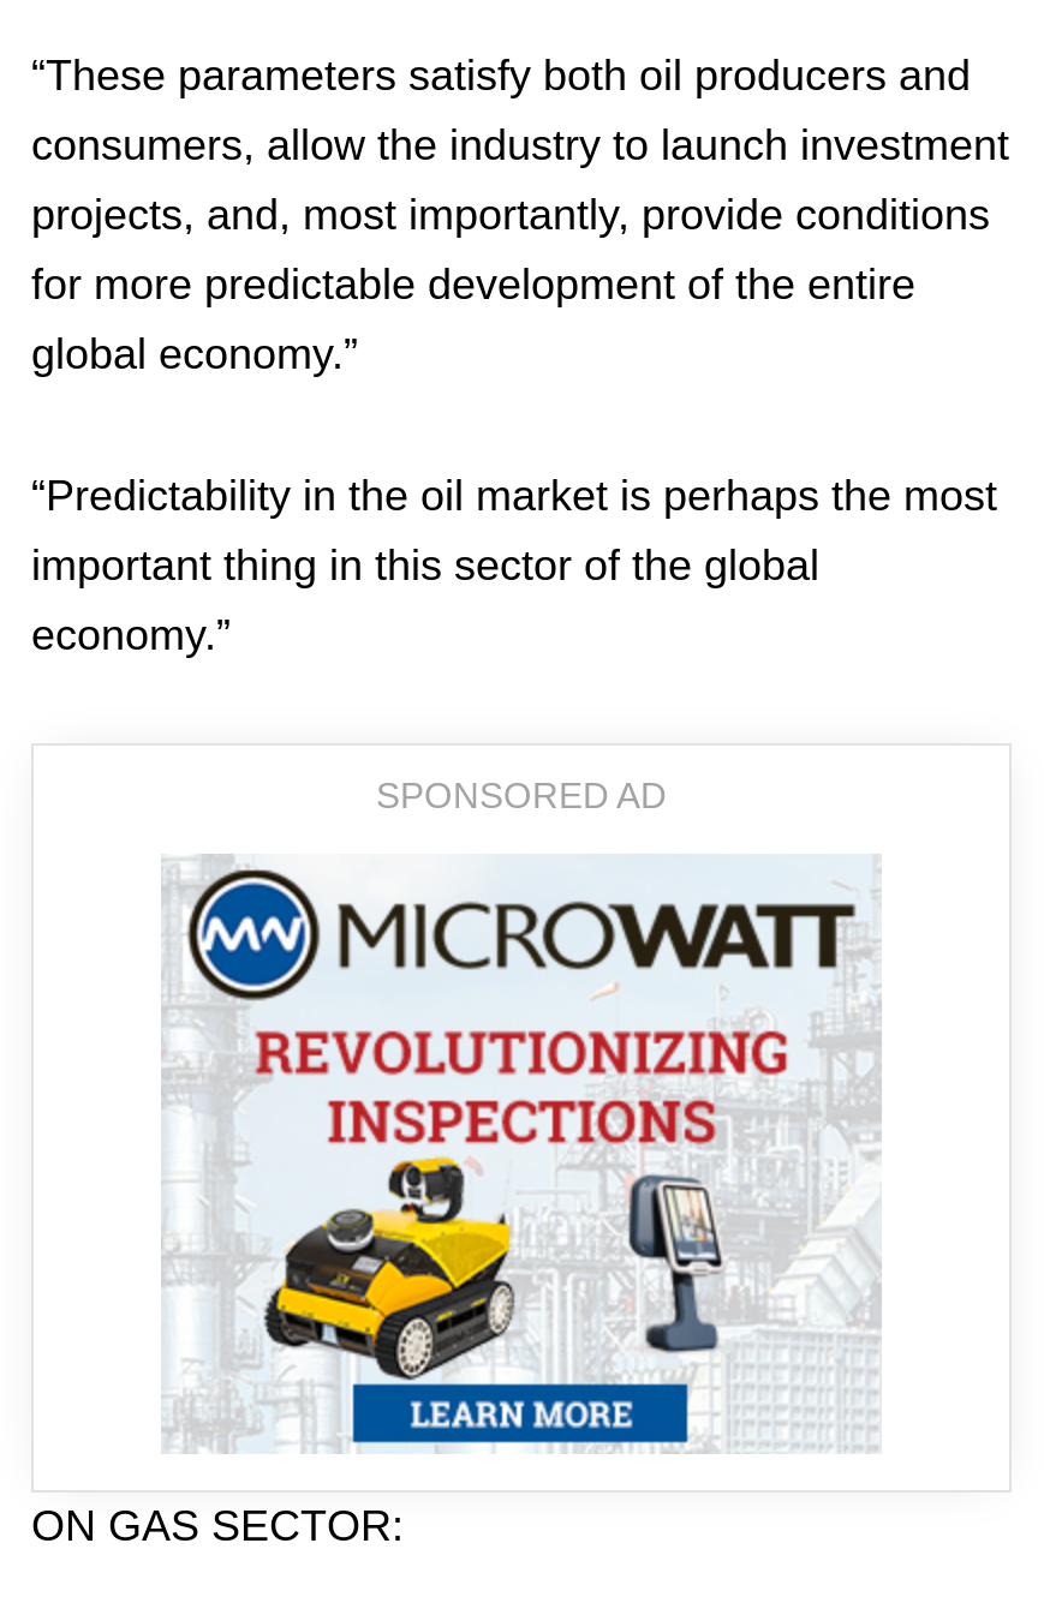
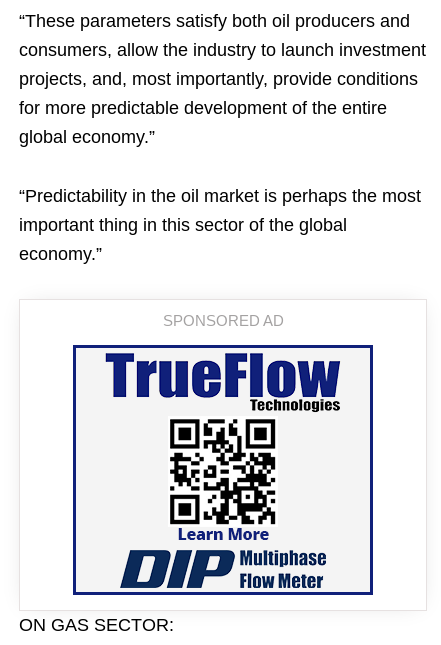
- [image]
+ [image]
